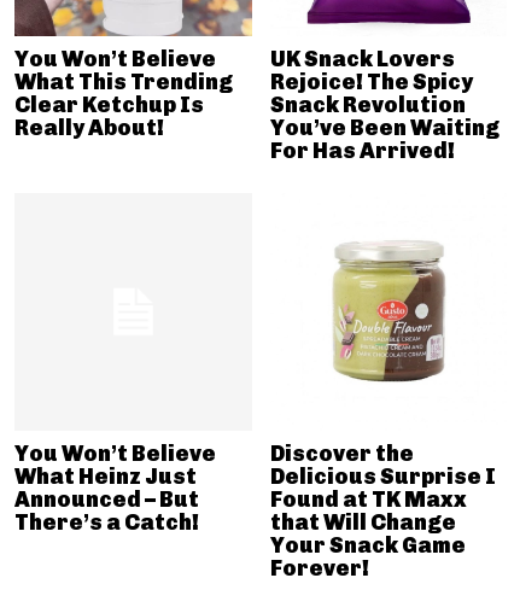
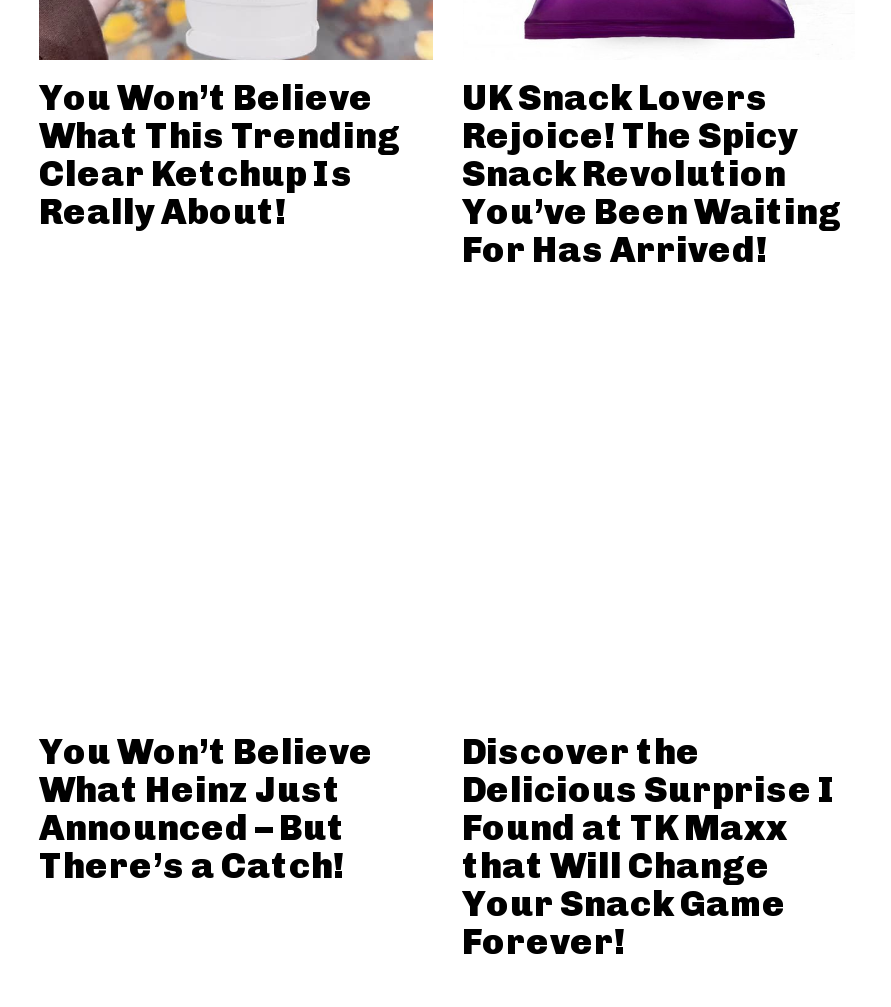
- [image]
